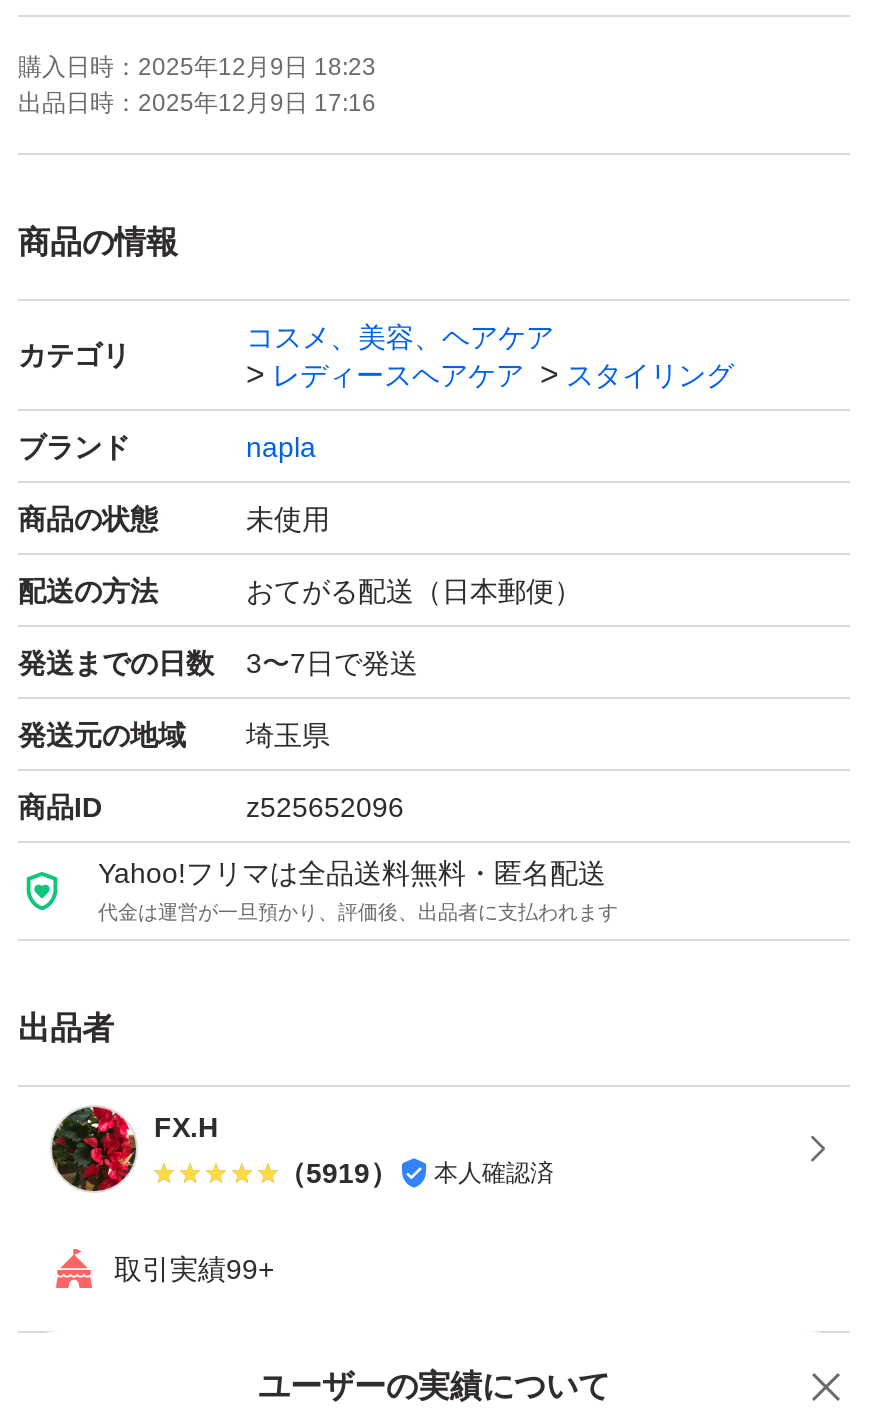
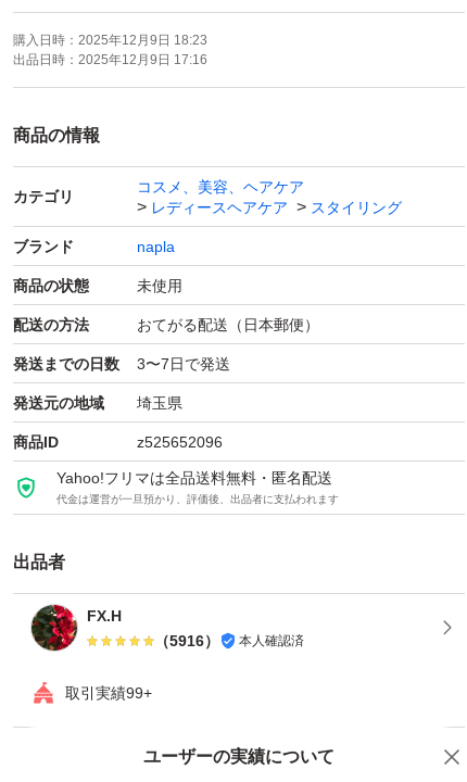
- （5919） 本人確認済
+ （5916） 本人確認済
